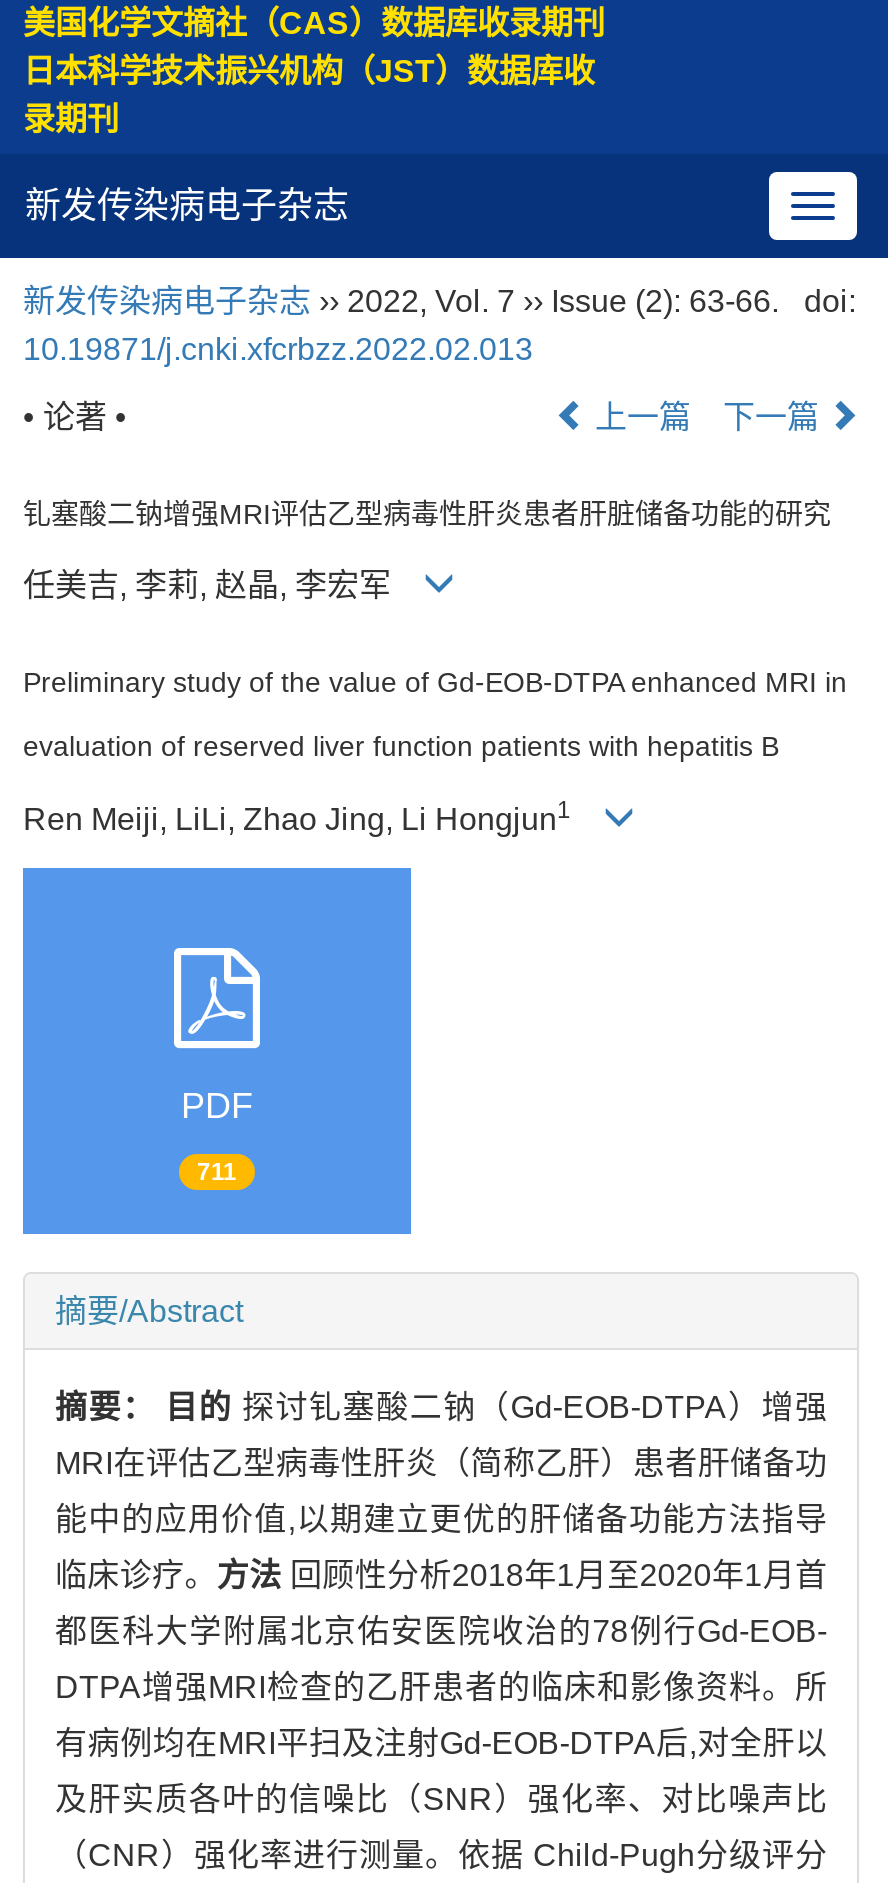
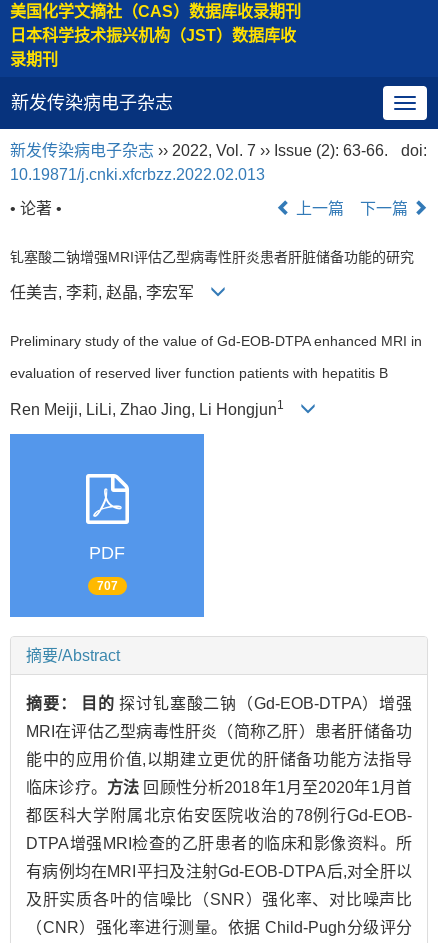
- 711
+ 707
